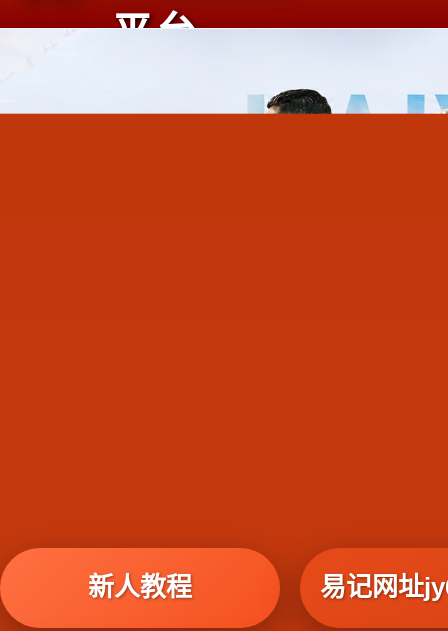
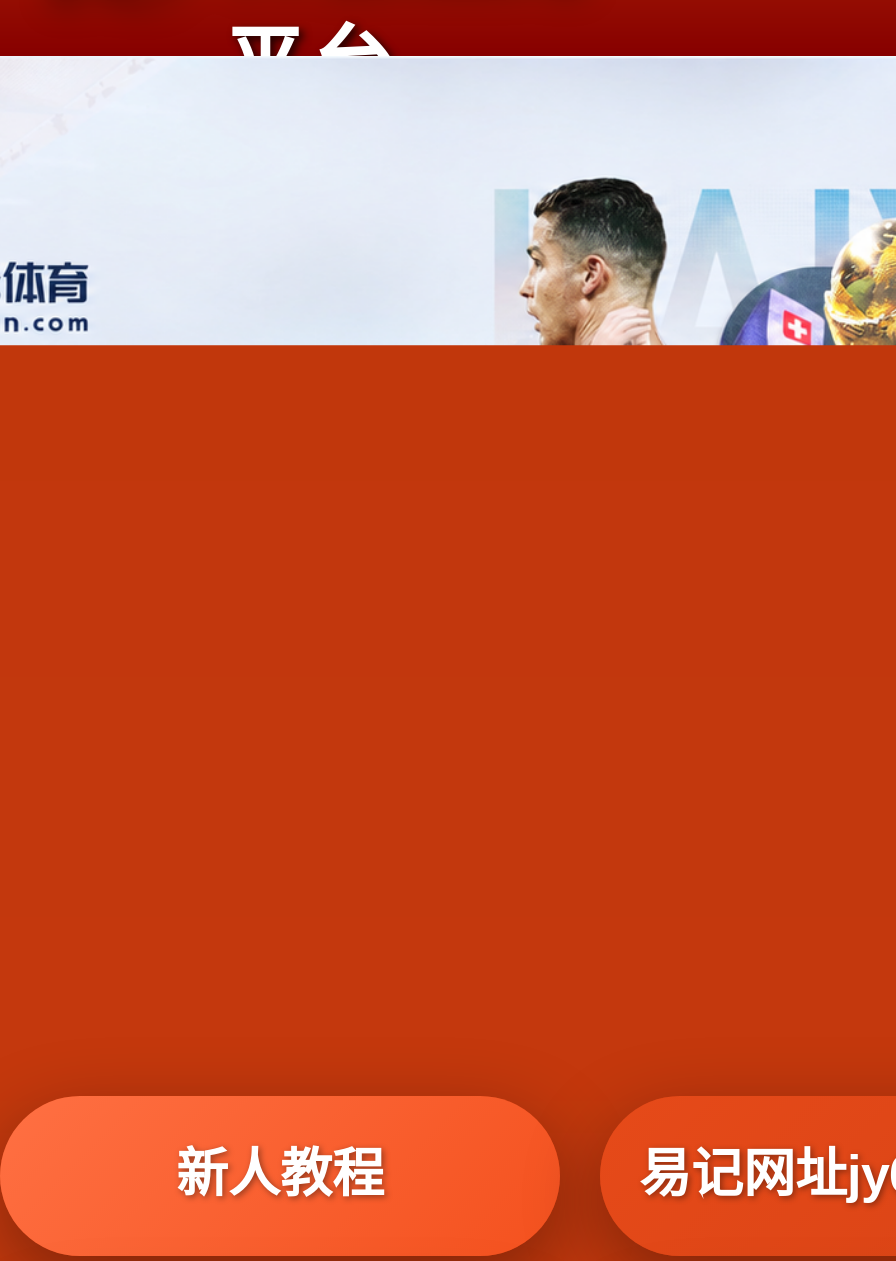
+ [image]
